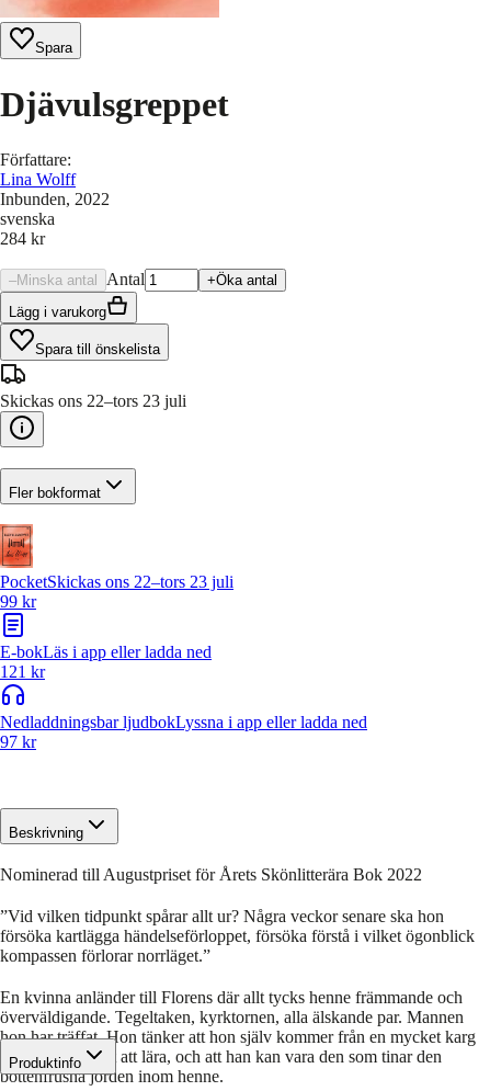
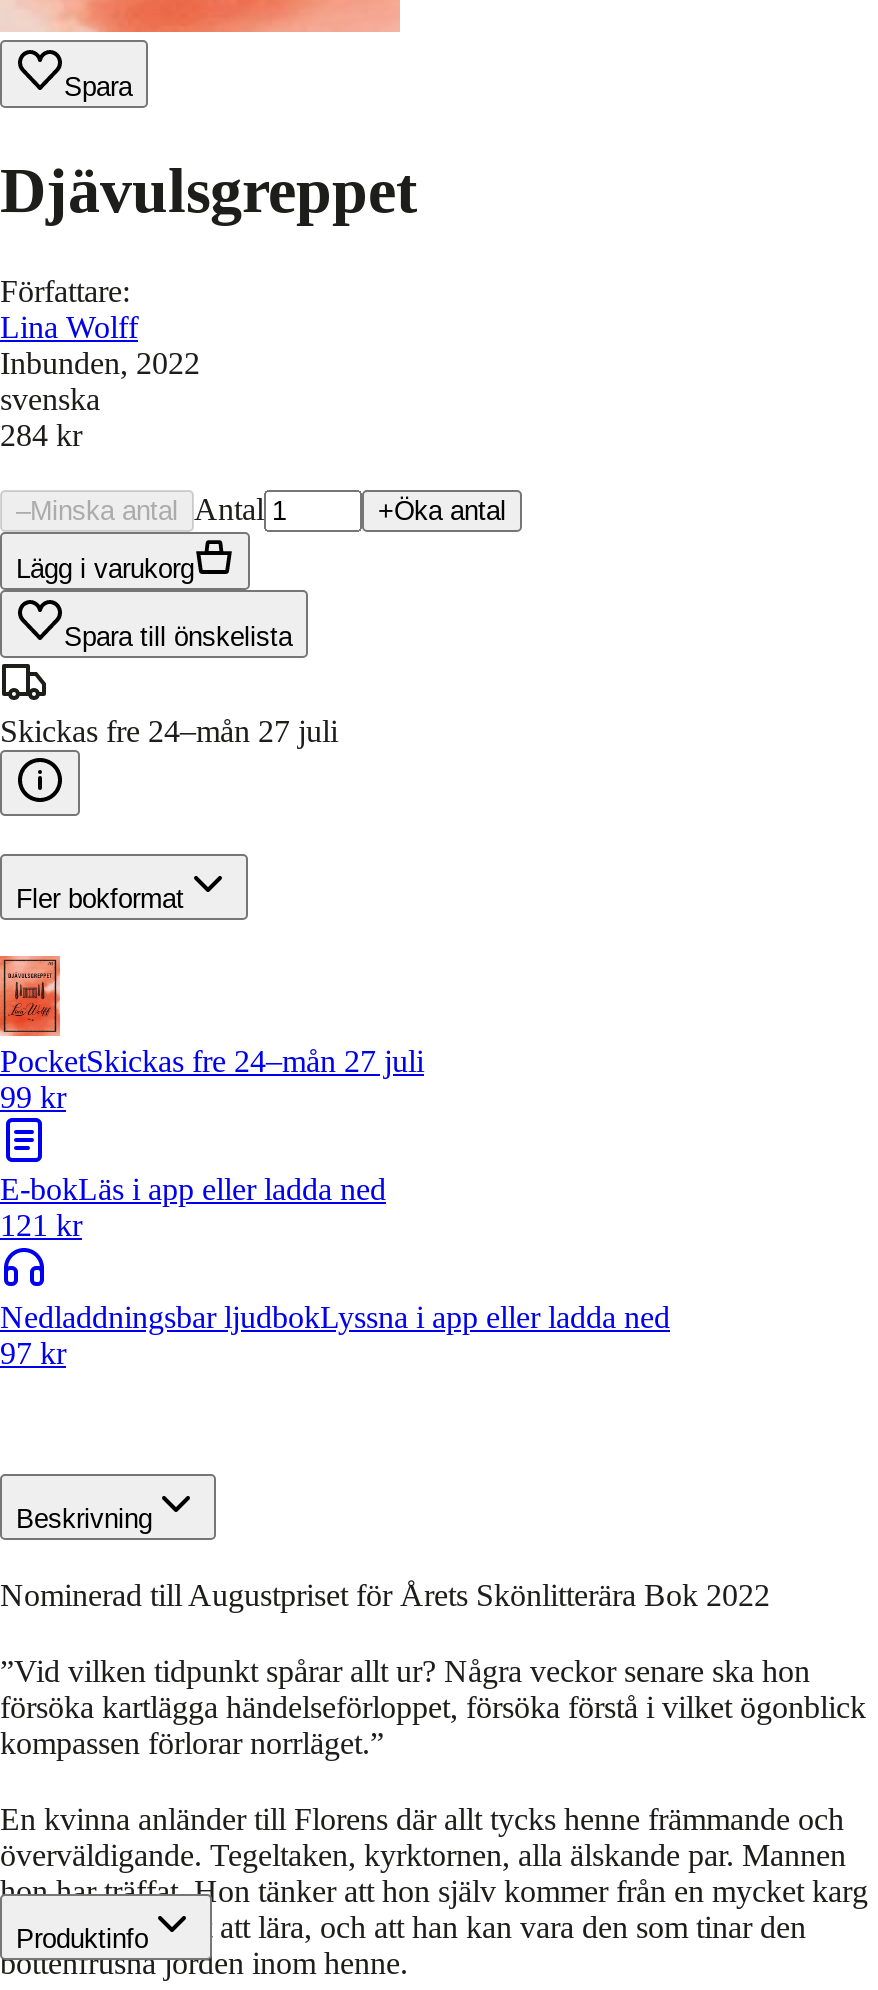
- Skickas ons 22–tors 23 juli
+ Skickas fre 24–mån 27 juli

- PocketSkickas ons 22–tors 23 juli
+ PocketSkickas fre 24–mån 27 juli
